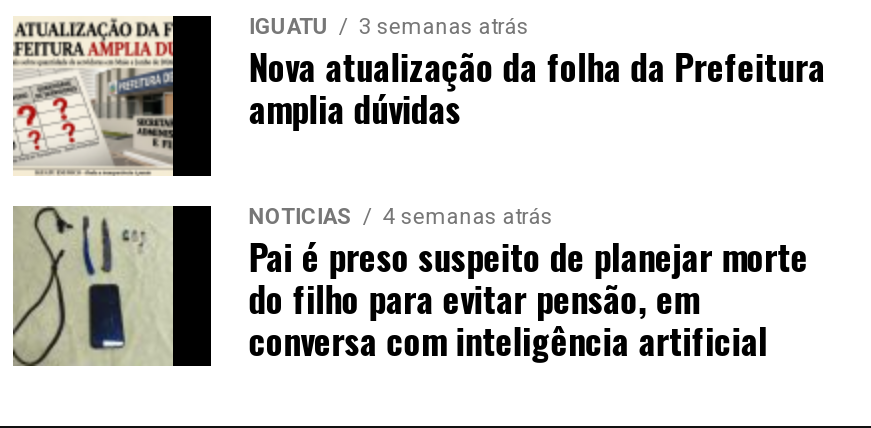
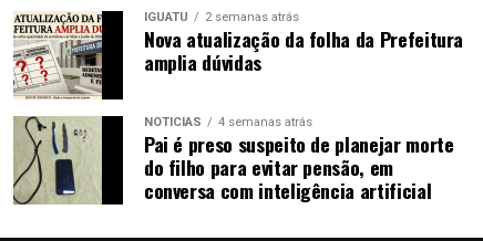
- 3 semanas atrás
+ 2 semanas atrás
